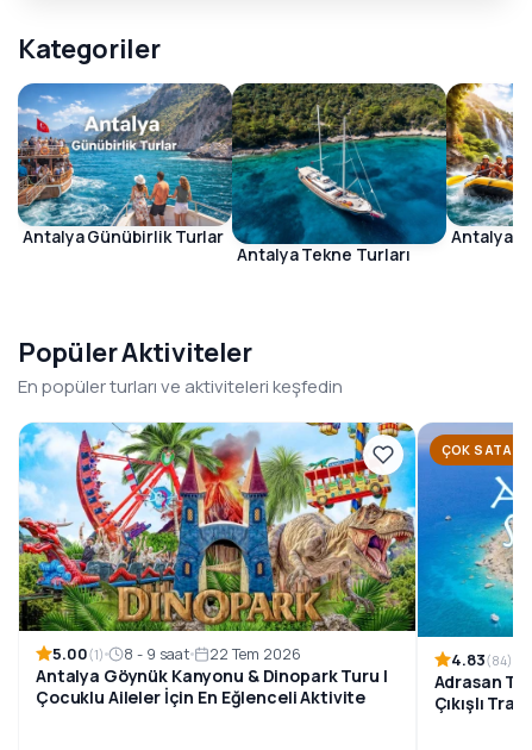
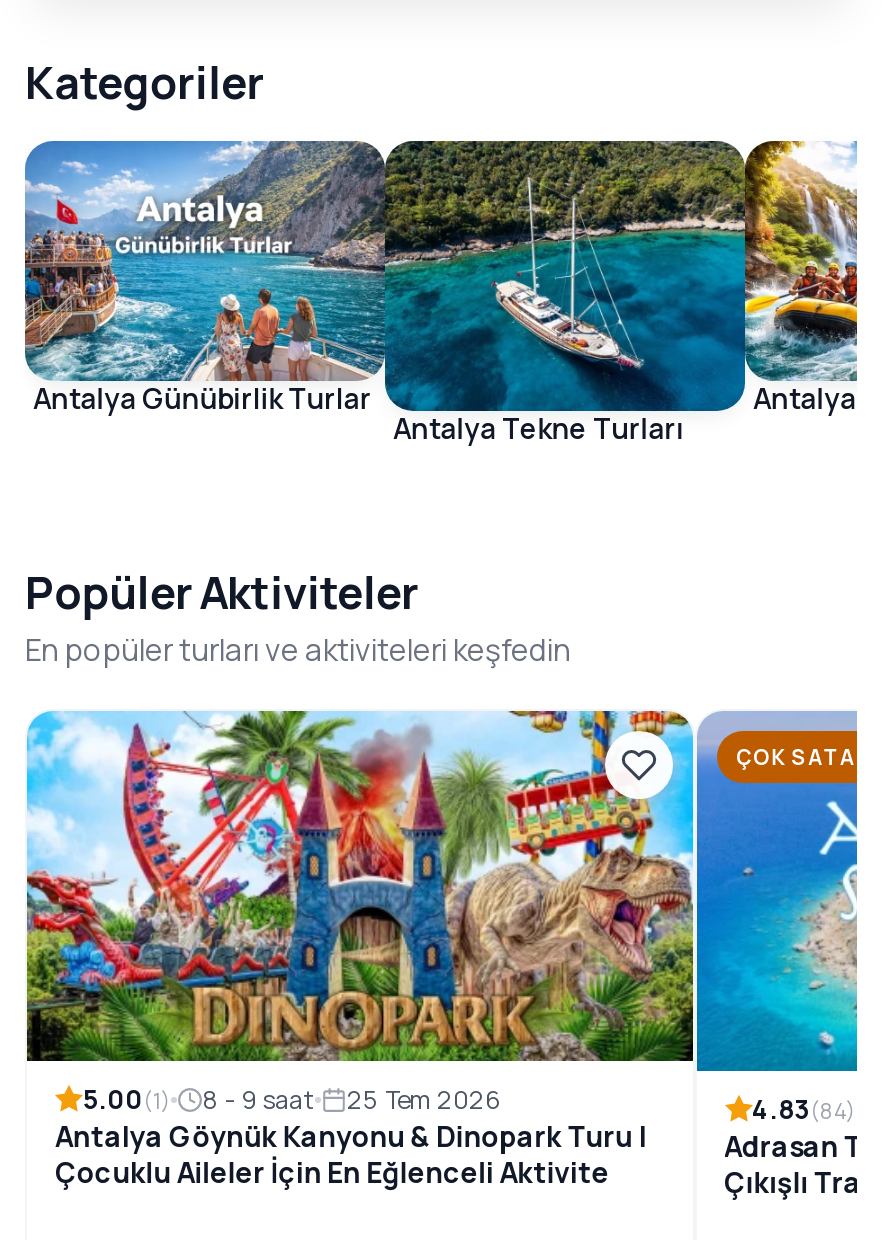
- 22 Tem 2026
+ 25 Tem 2026
